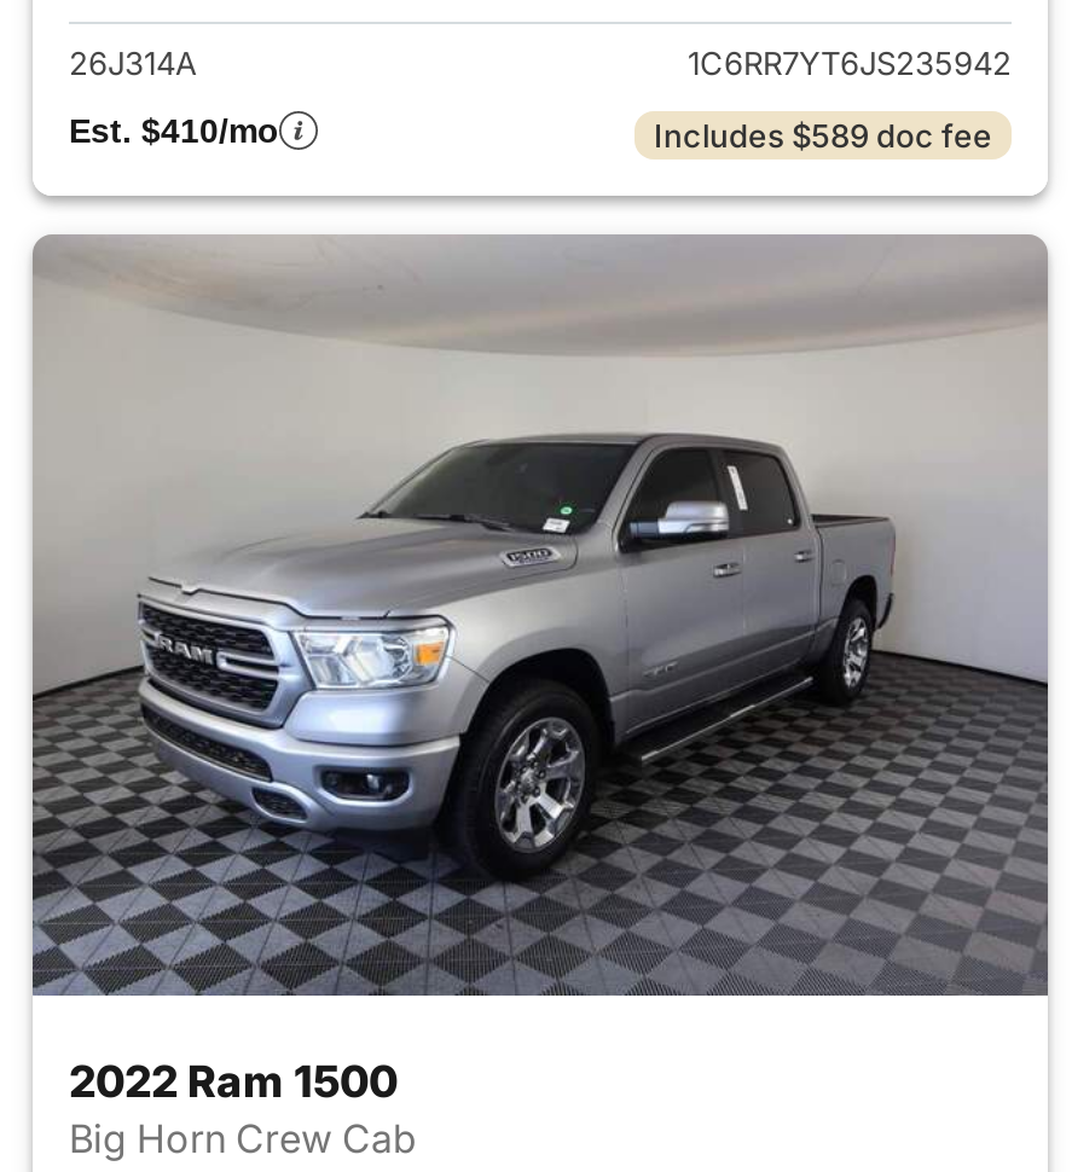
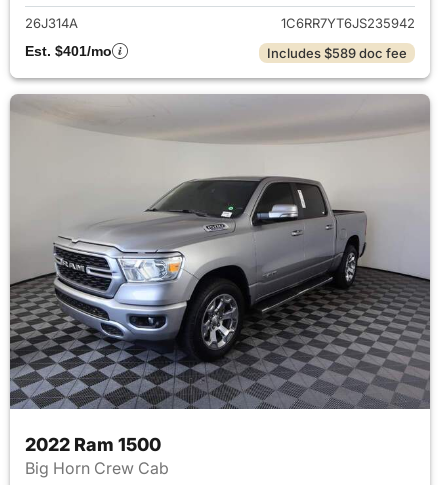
- Est. $410/mo
+ Est. $401/mo
